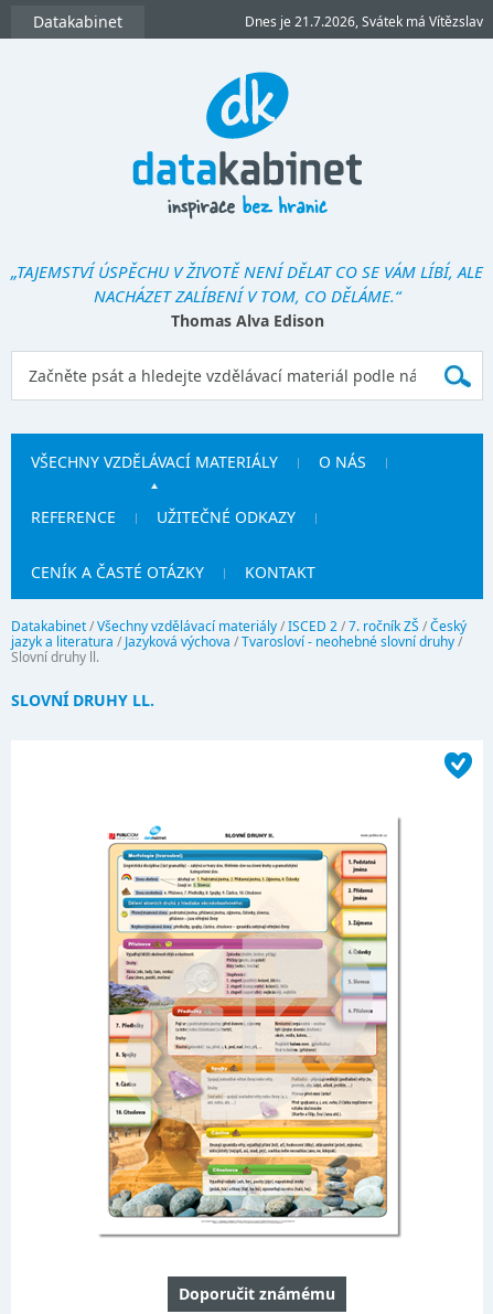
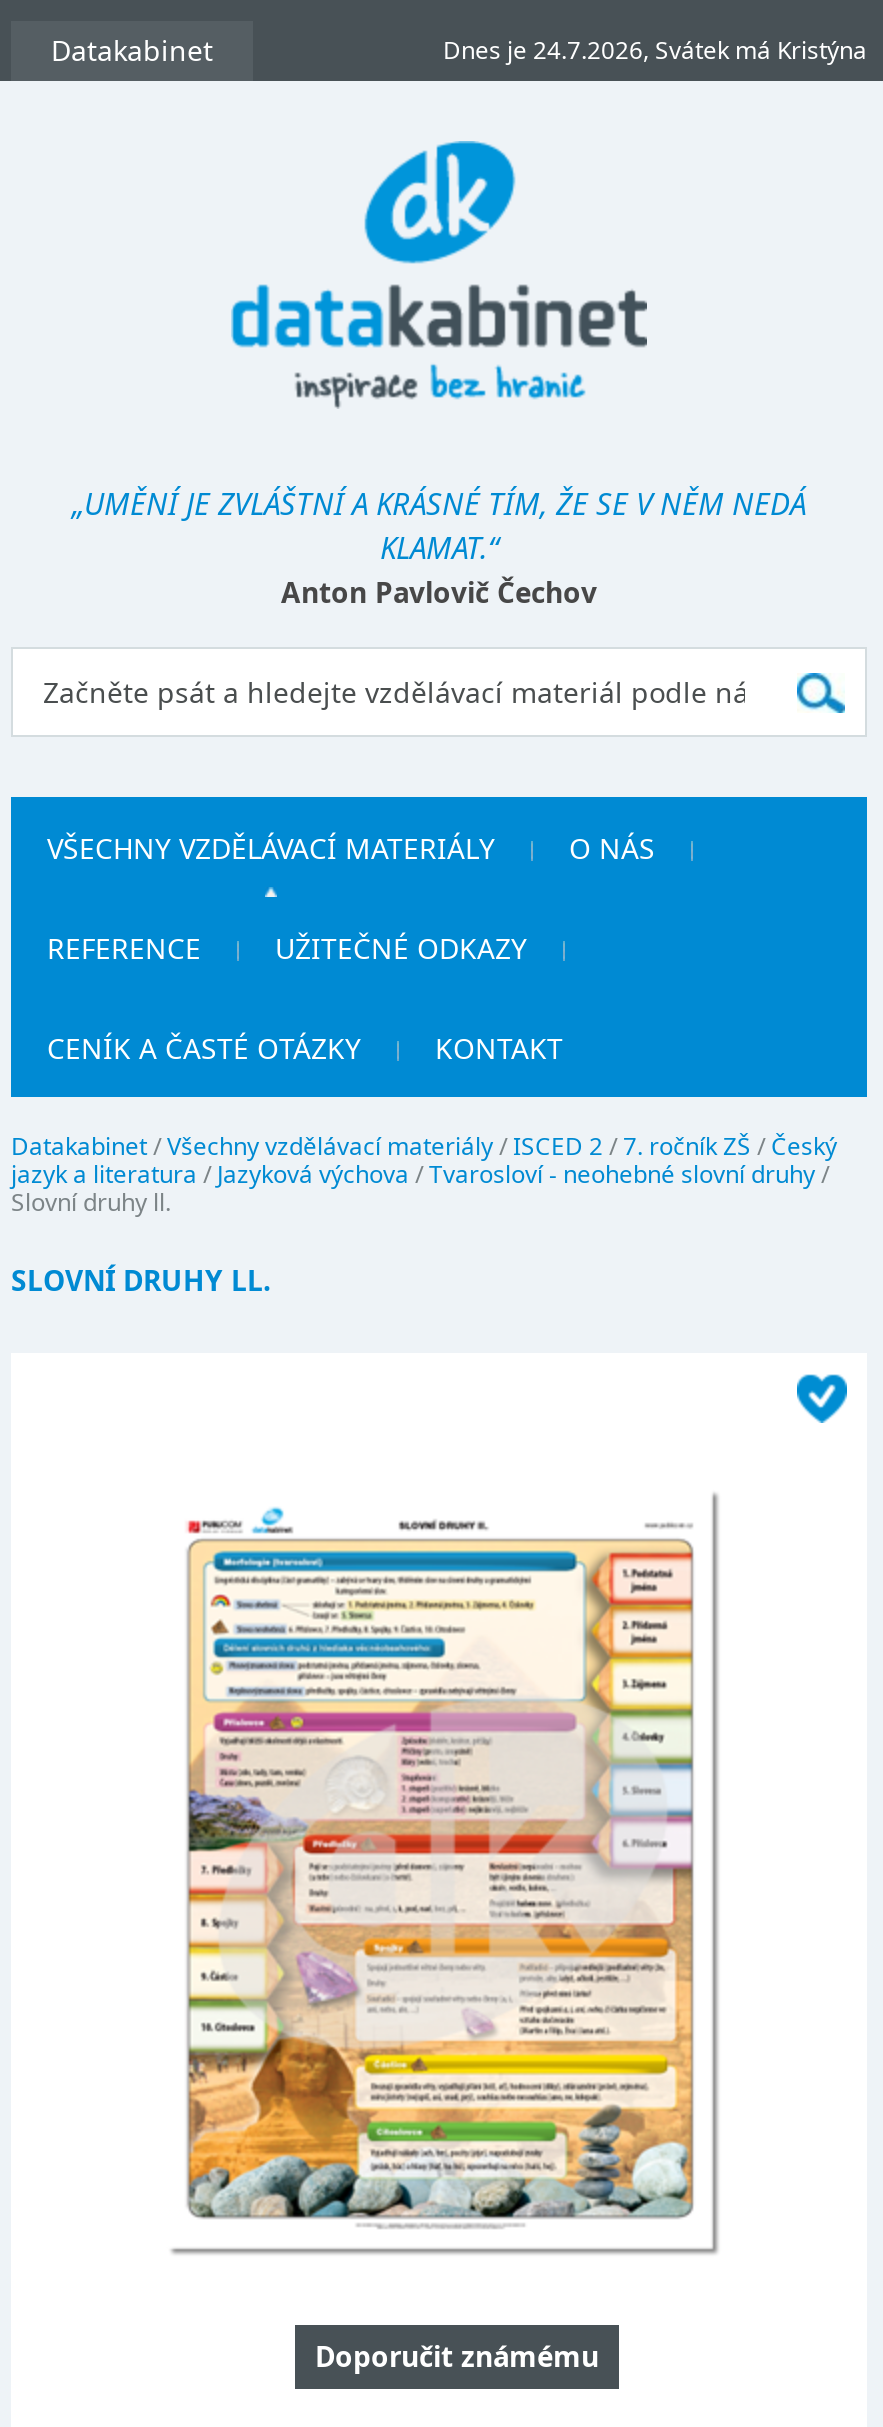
- Dnes je 21.7.2026, Svátek má Vítězslav
+ Dnes je 24.7.2026, Svátek má Kristýna

- „TAJEMSTVÍ ÚSPĚCHU V ŽIVOTĚ NENÍ DĚLAT CO SE VÁM LÍBÍ, ALE
- NACHÁZET ZALÍBENÍ V TOM, CO DĚLÁME.“
- Thomas Alva Edison
+ „UMĚNÍ JE ZVLÁŠTNÍ A KRÁSNÉ TÍM, ŽE SE V NĚM NEDÁ
+ KLAMAT.“
+ Anton Pavlovič Čechov
